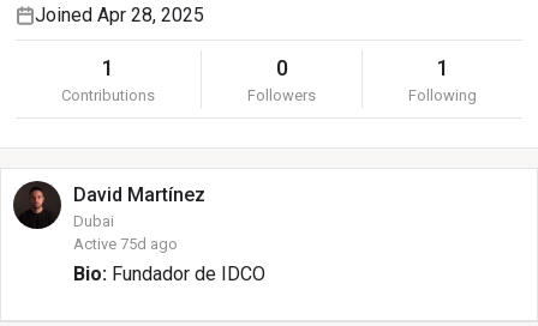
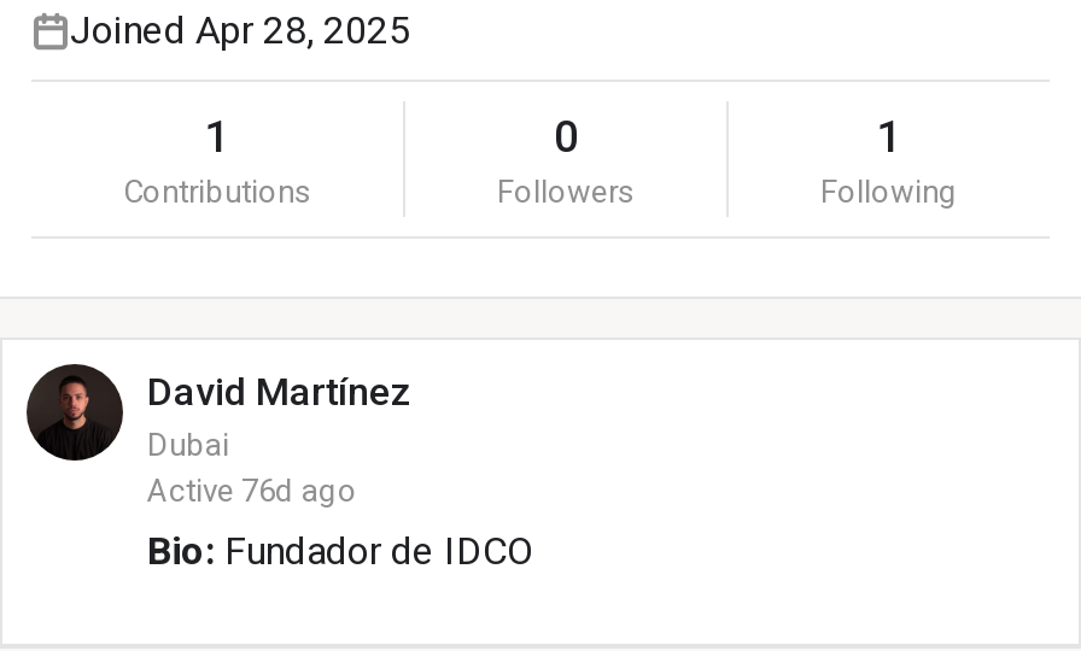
- Active 75d ago
+ Active 76d ago
